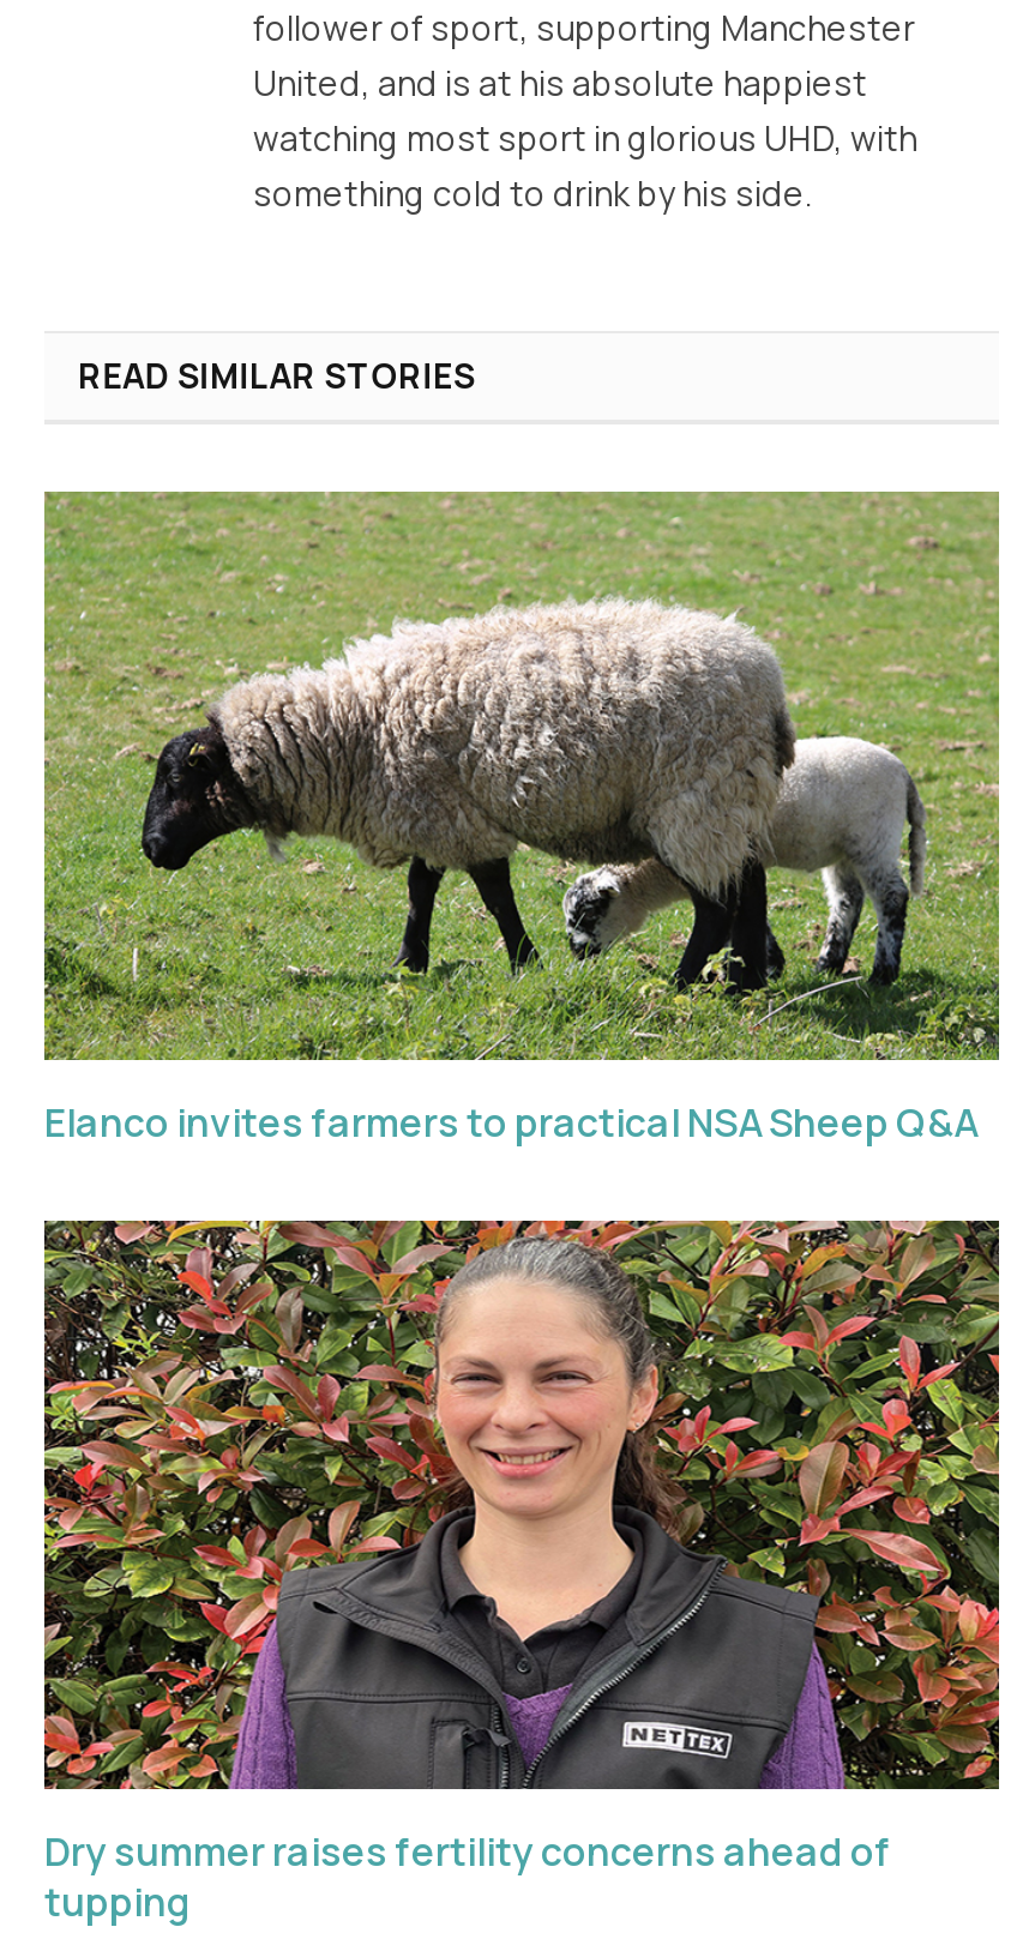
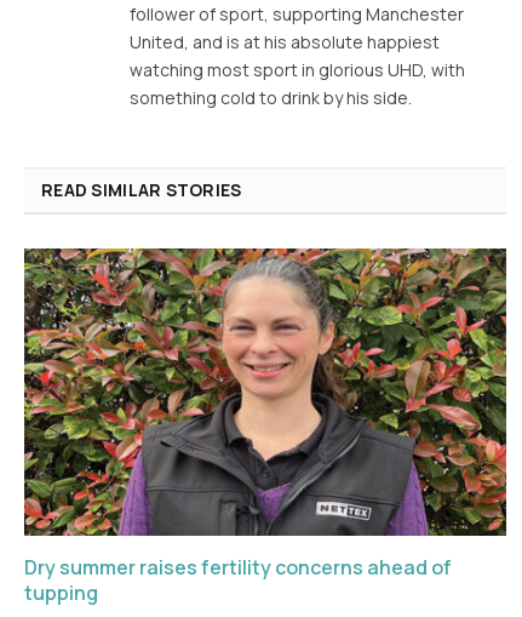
- [image]
- Elanco invites farmers to practical NSA Sheep Q&A
